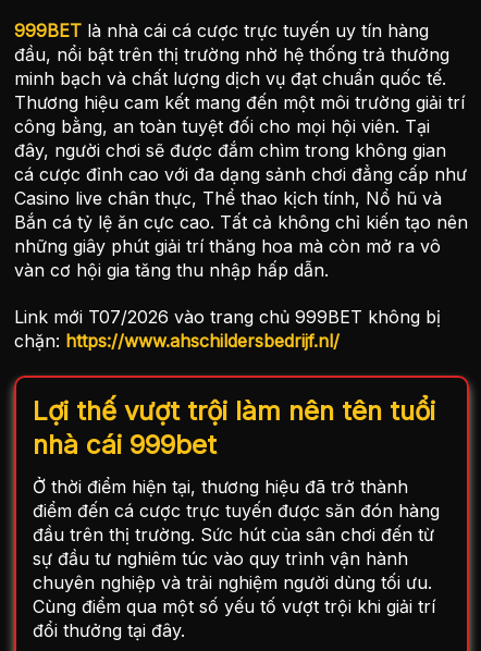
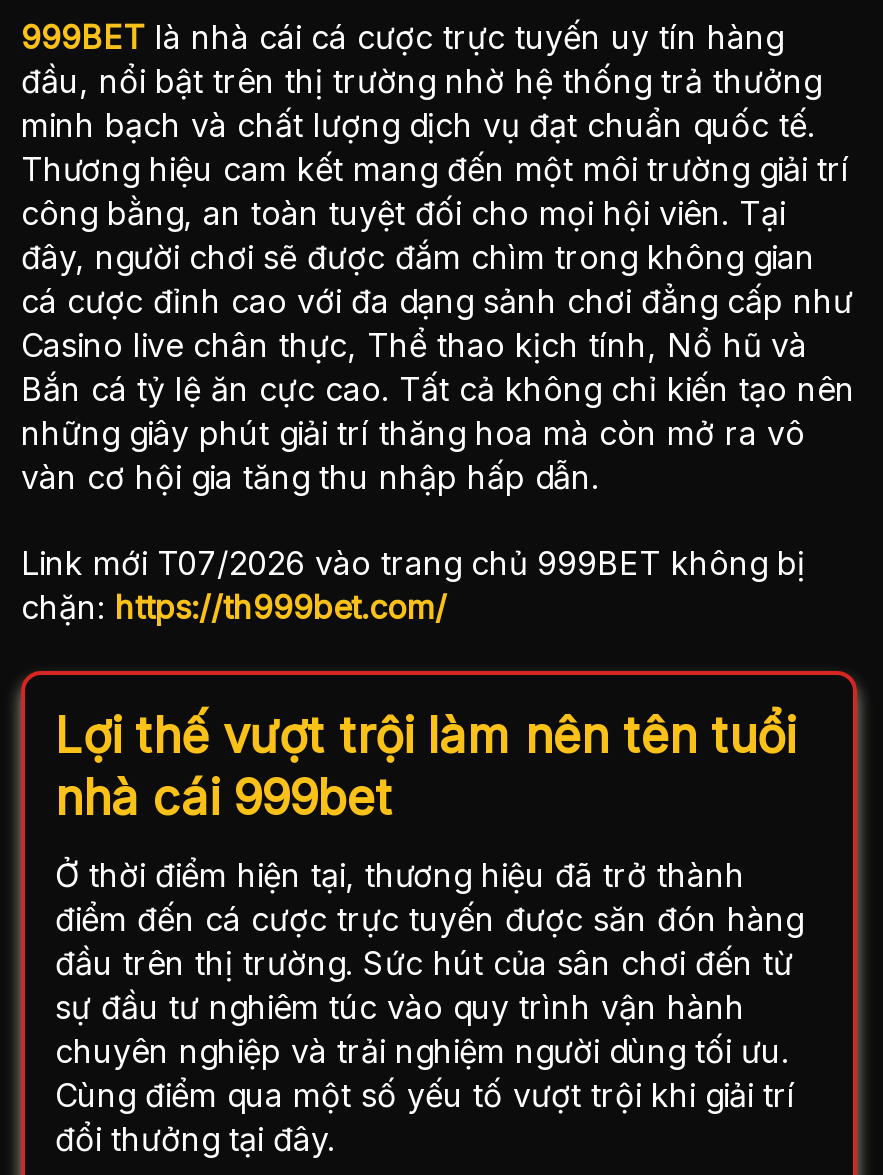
- chặn: https://www.ahschildersbedrijf.nl/
+ chặn: https://th999bet.com/
